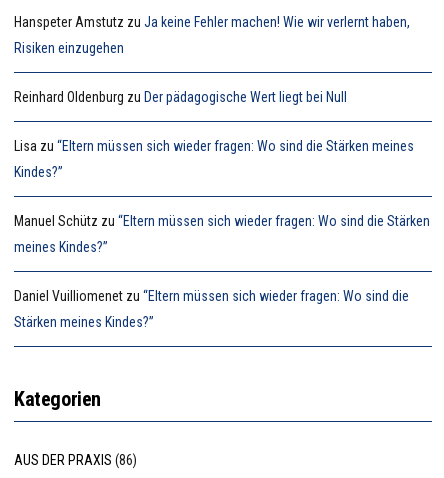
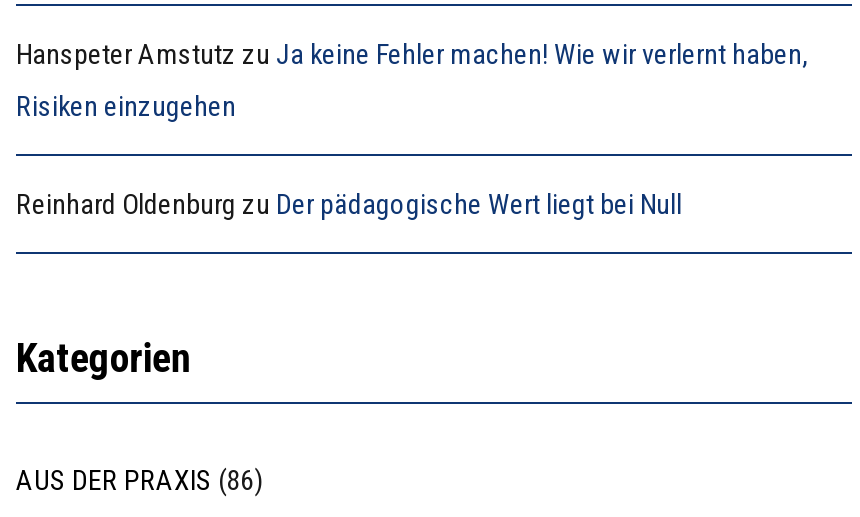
- Lisa zu “Eltern müssen sich wieder fragen: Wo sind die Stärken meines
- Kindes?”
- Manuel Schütz zu “Eltern müssen sich wieder fragen: Wo sind die Stärken
- meines Kindes?”
- Daniel Vuilliomenet zu “Eltern müssen sich wieder fragen: Wo sind die
- Stärken meines Kindes?”
